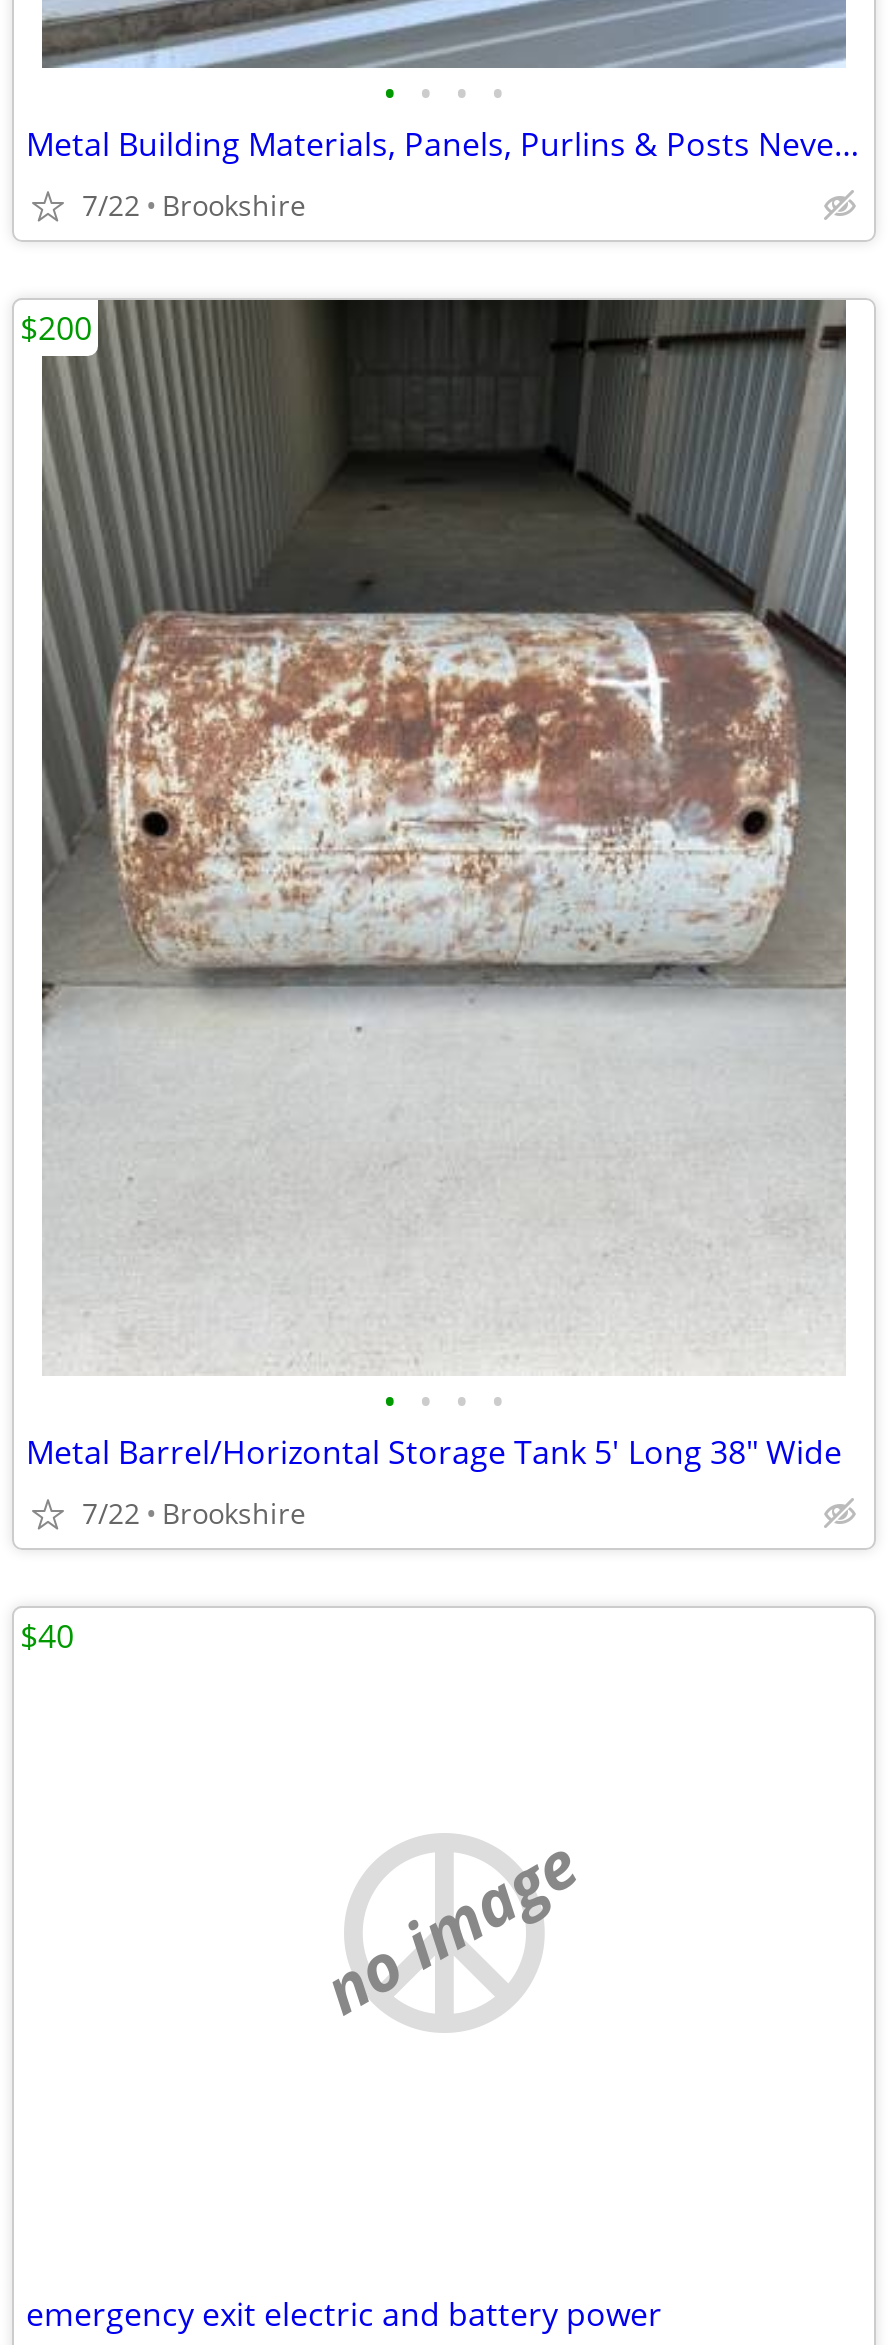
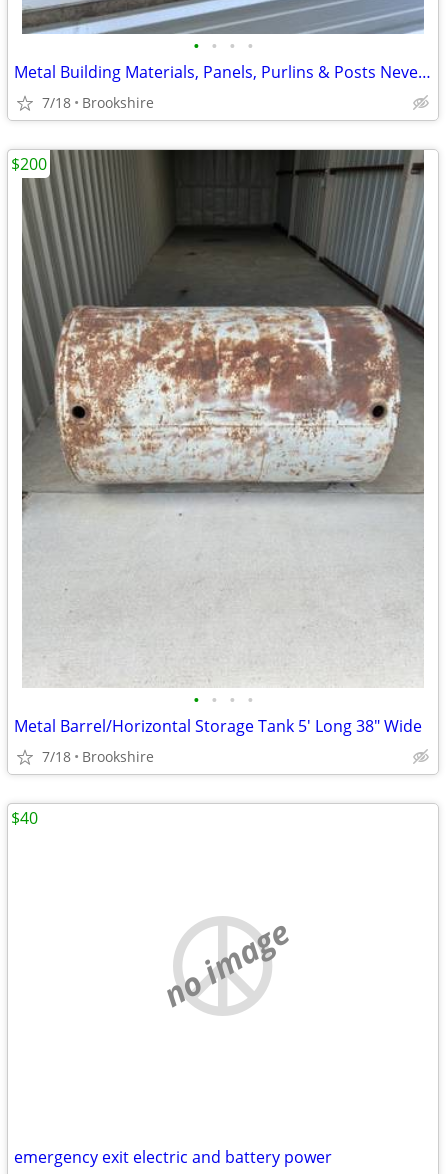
- 7/22 Brookshire
+ 7/18 Brookshire

- 7/22 Brookshire
+ 7/18 Brookshire
